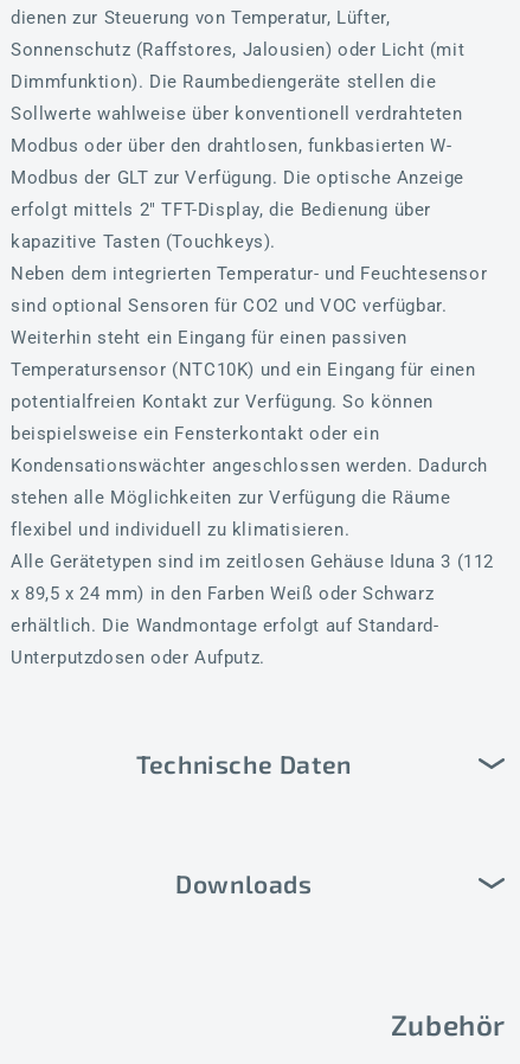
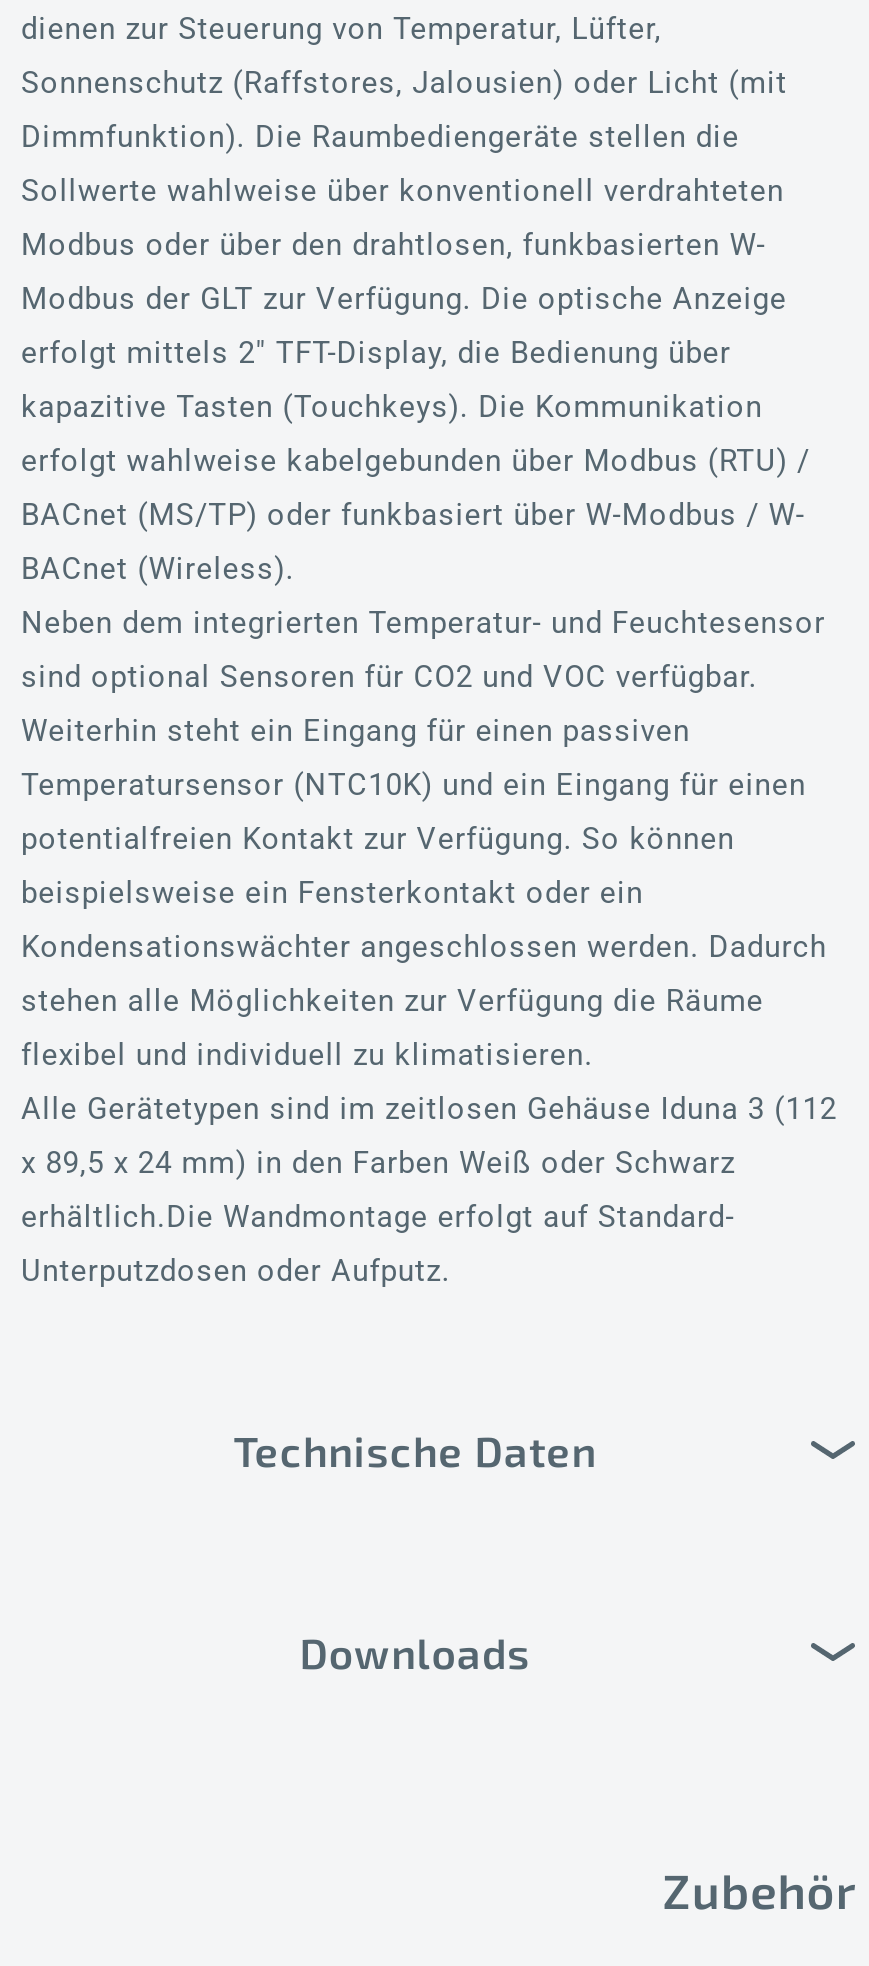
- kapazitive Tasten (Touchkeys).
+ kapazitive Tasten (Touchkeys). Die Kommunikation
+ erfolgt wahlweise kabelgebunden über Modbus (RTU) /
+ BACnet (MS/TP) oder funkbasiert über W-Modbus / W-
+ BACnet (Wireless).

- erhältlich. Die Wandmontage erfolgt auf Standard-
+ erhältlich.Die Wandmontage erfolgt auf Standard-
